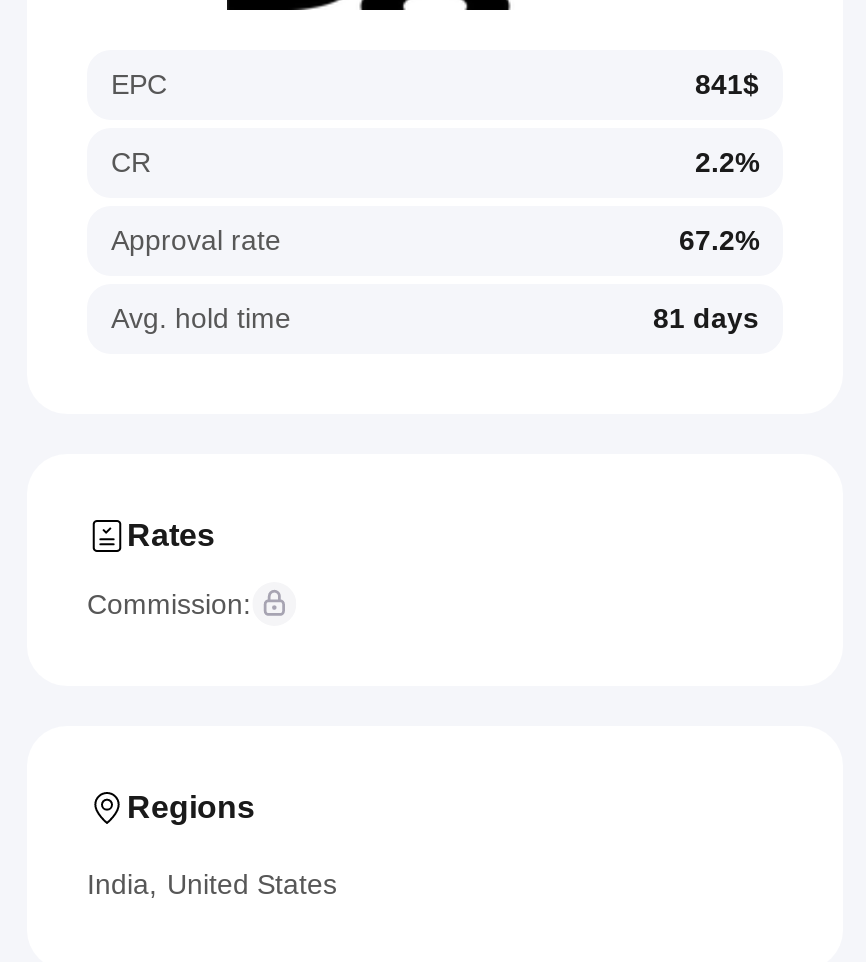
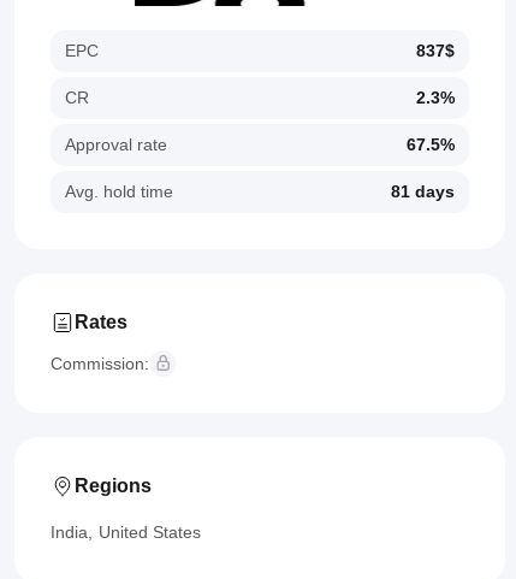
- 841$
+ 837$

- 2.2%
+ 2.3%

- 67.2%
+ 67.5%
